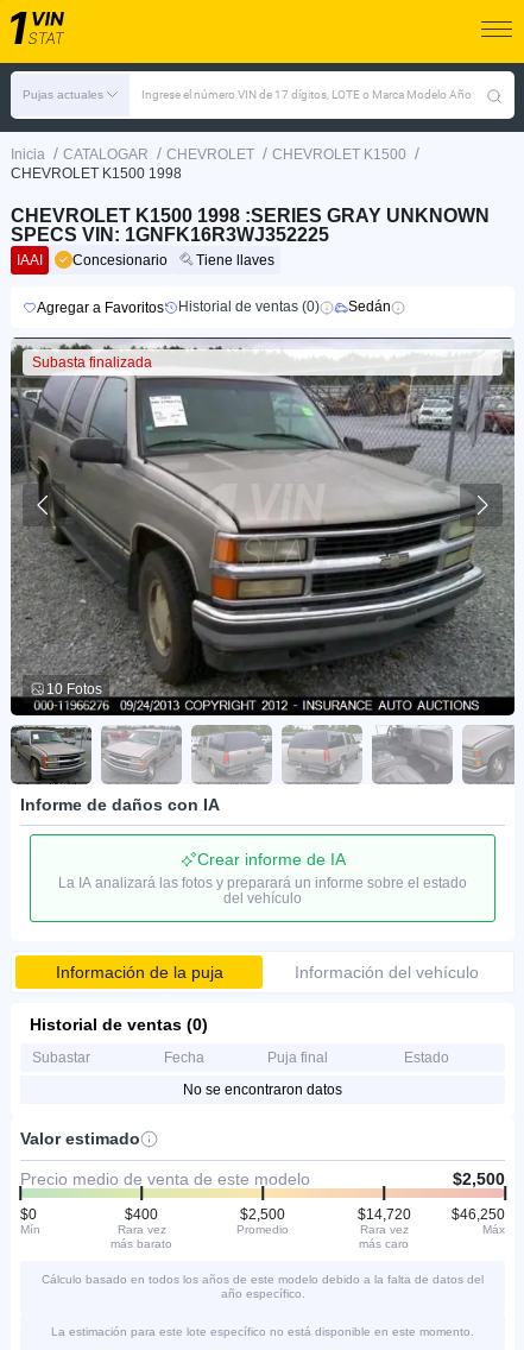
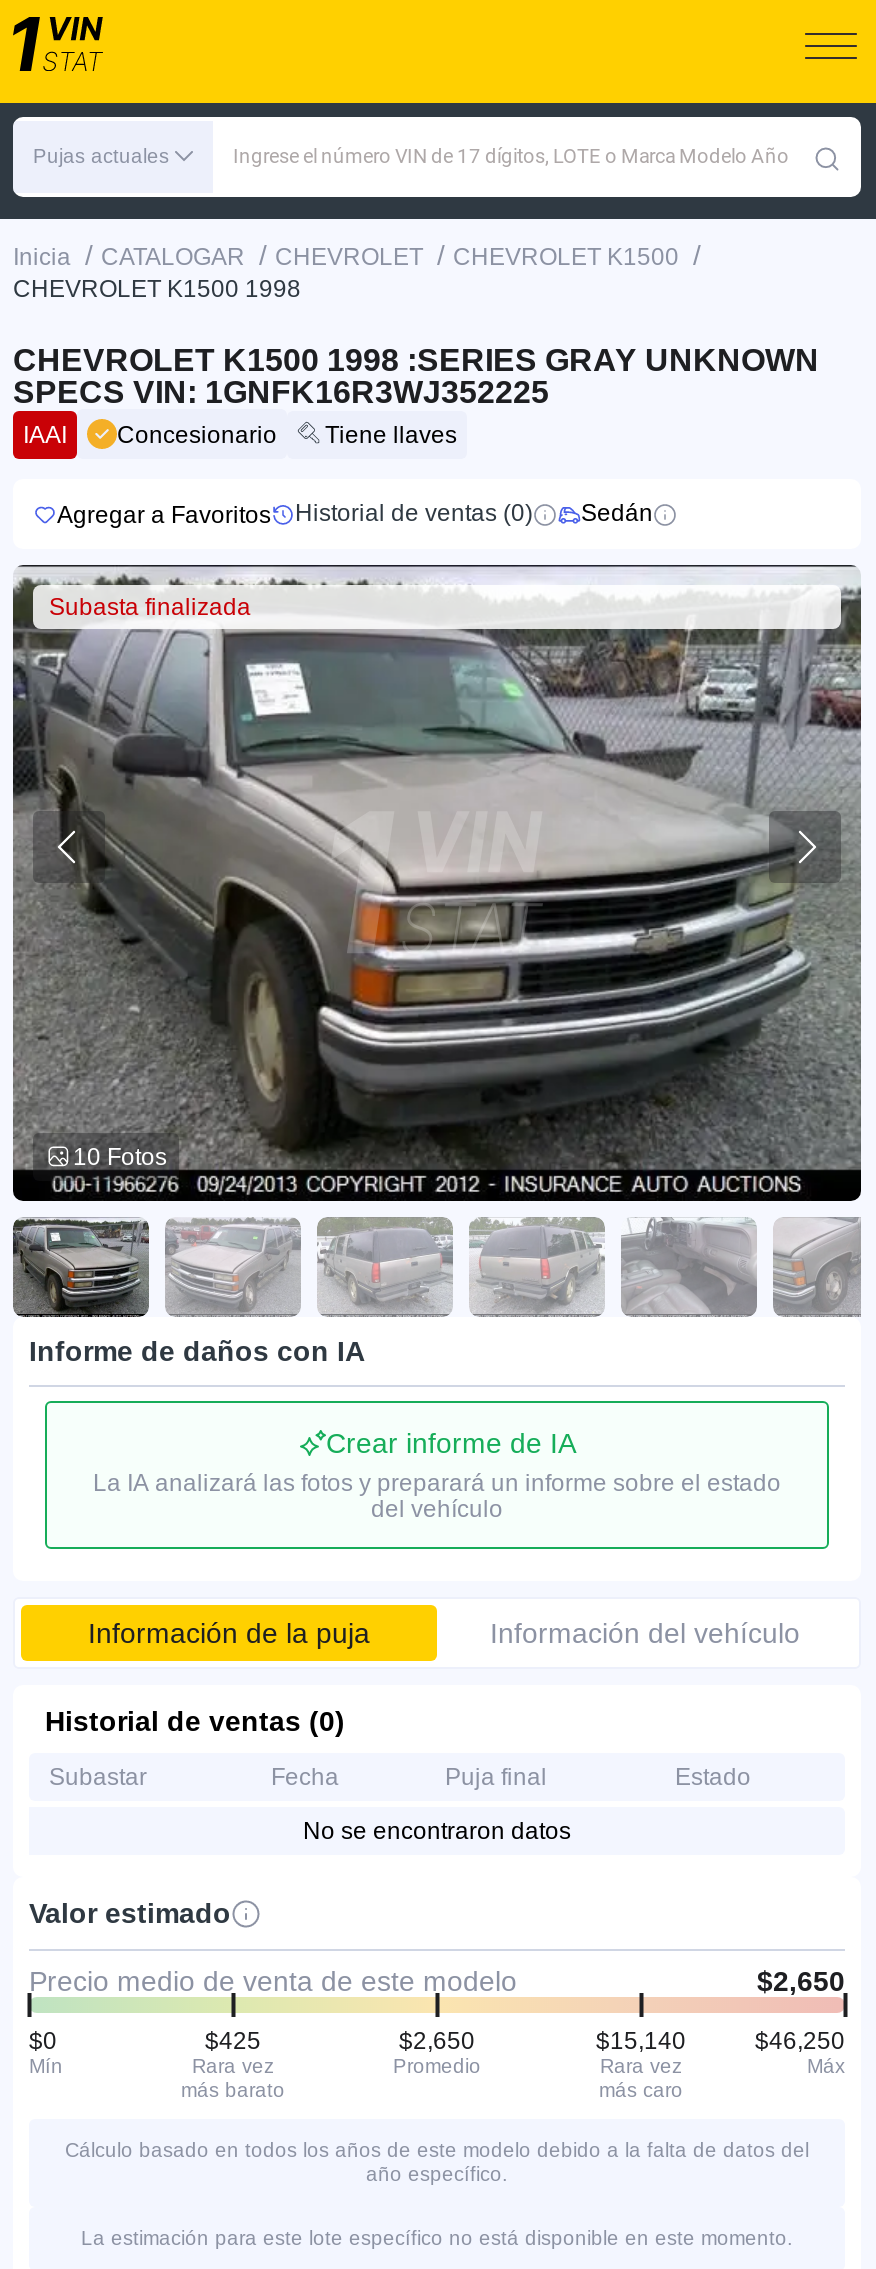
- $2,500
+ $2,650

- $400
+ $425

- $2,500
+ $2,650

- $14,720
+ $15,140
